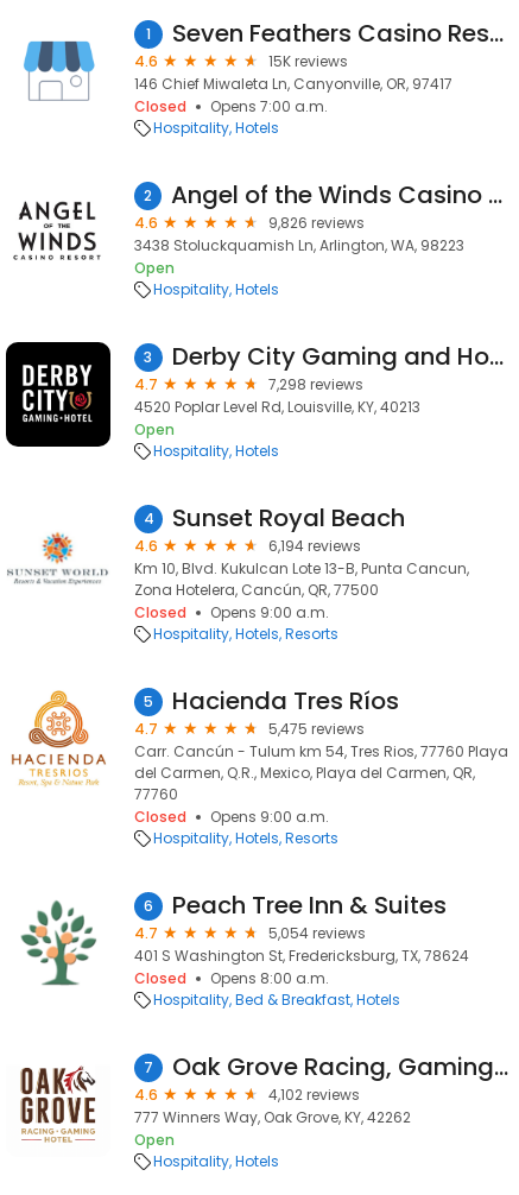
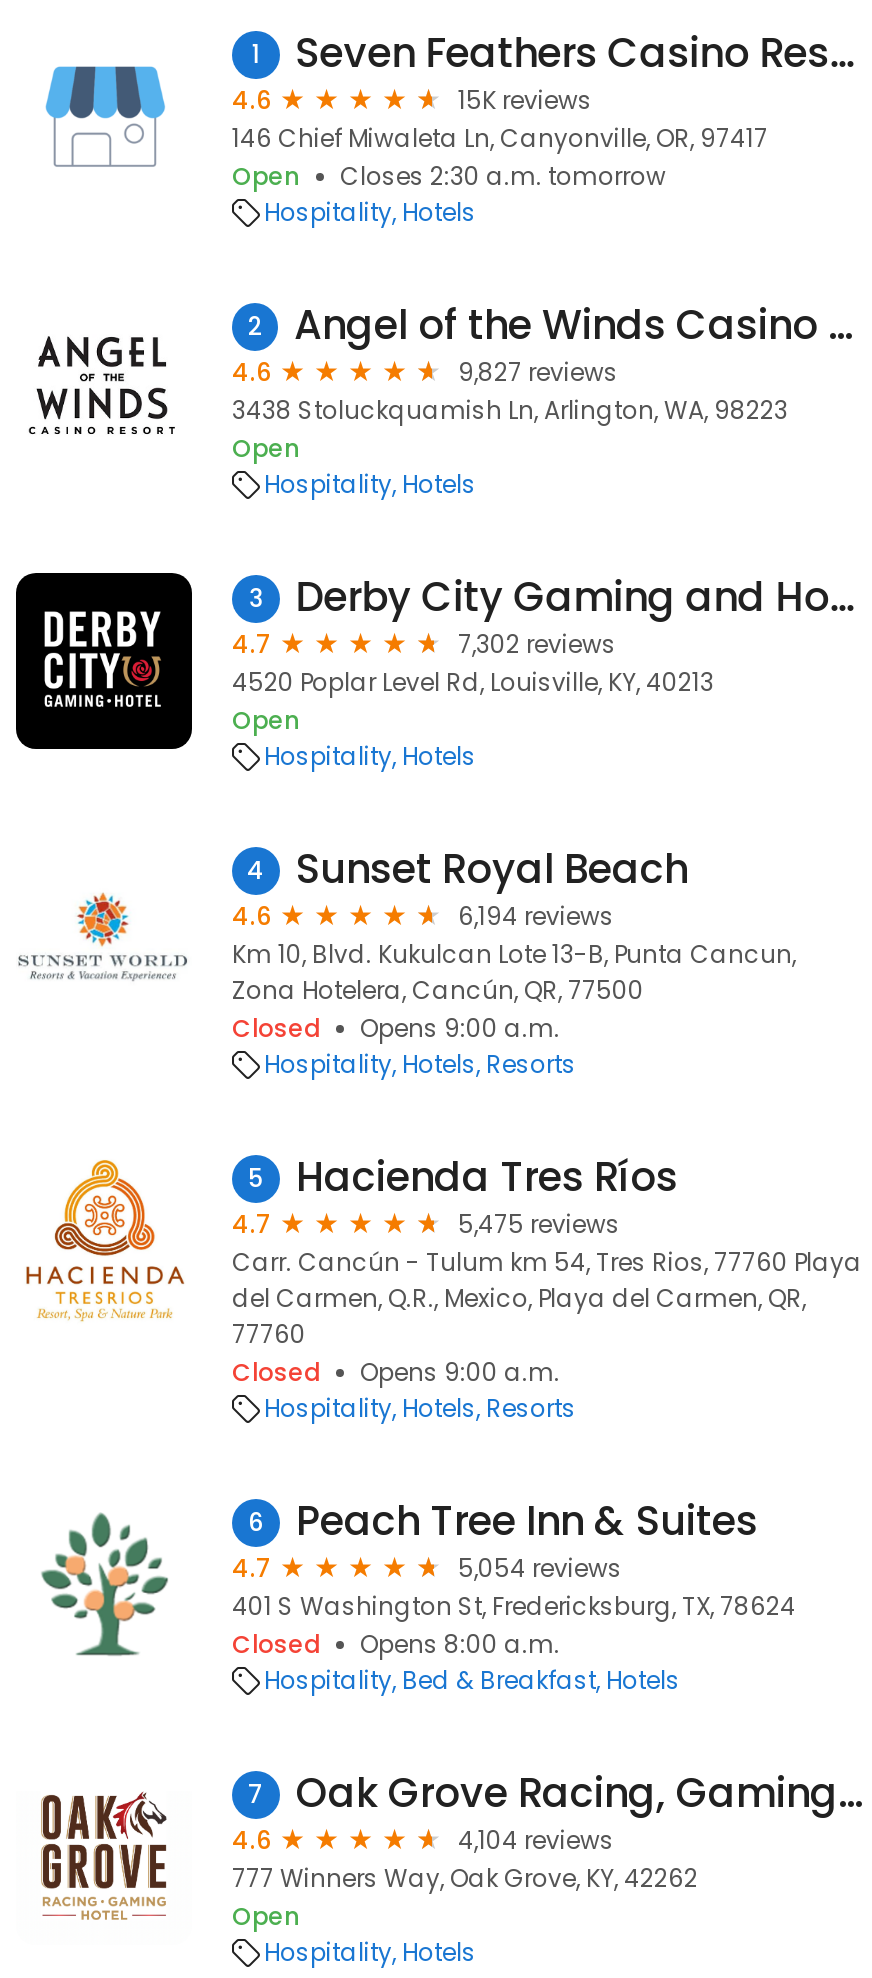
- Closed
- Opens 7:00 a.m.
+ Open
+ Closes 2:30 a.m. tomorrow

- 9,826 reviews
+ 9,827 reviews

- 7,298 reviews
+ 7,302 reviews

- 4,102 reviews
+ 4,104 reviews
